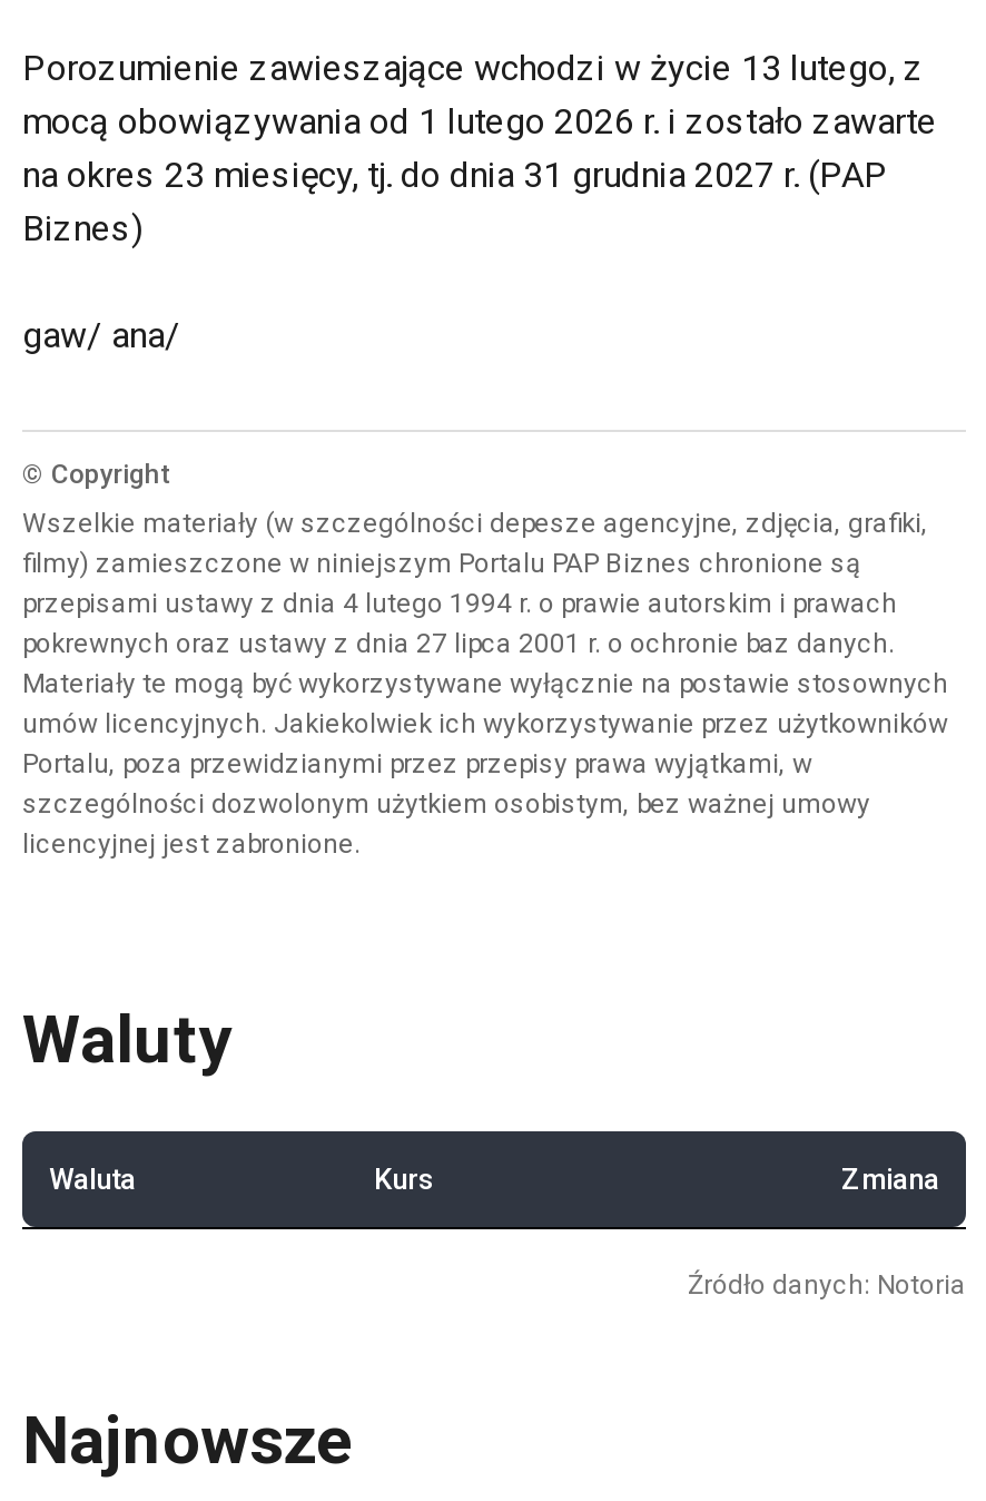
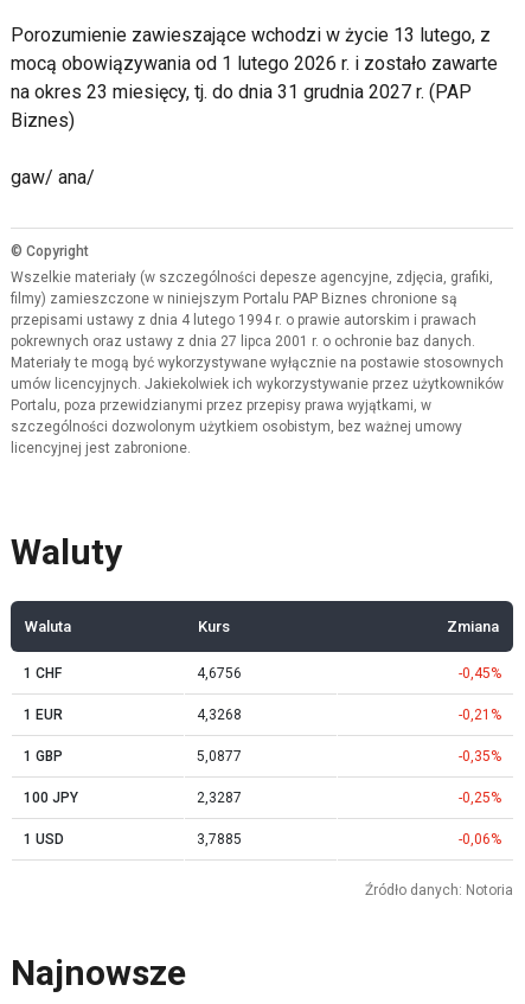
+ 1 CHF
+ 4,6756
+ -0,45%
+ 1 EUR
+ 4,3268
+ -0,21%
+ 1 GBP
+ 5,0877
+ -0,35%
+ 100 JPY
+ 2,3287
+ -0,25%
+ 1 USD
+ 3,7885
+ -0,06%
